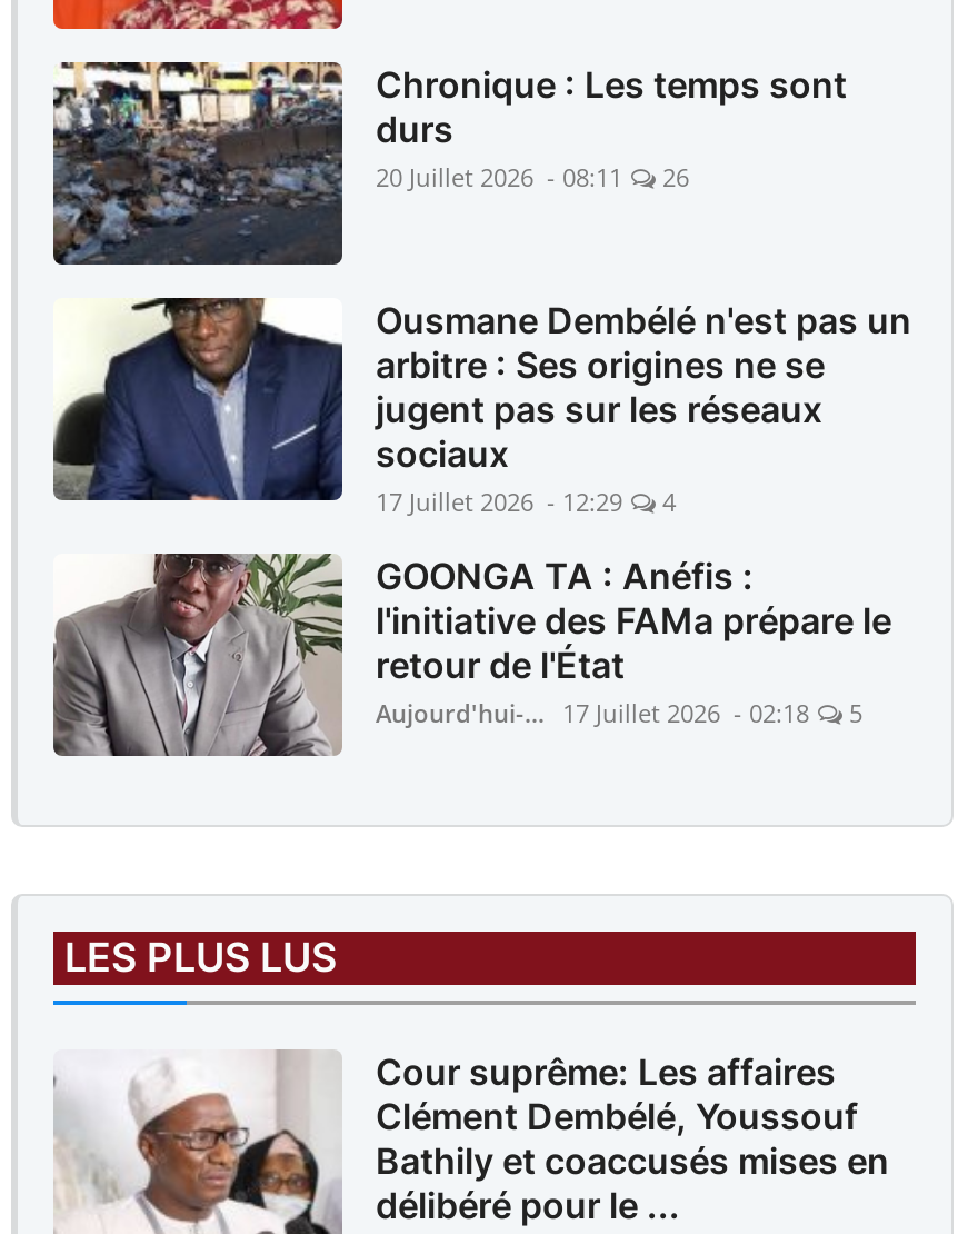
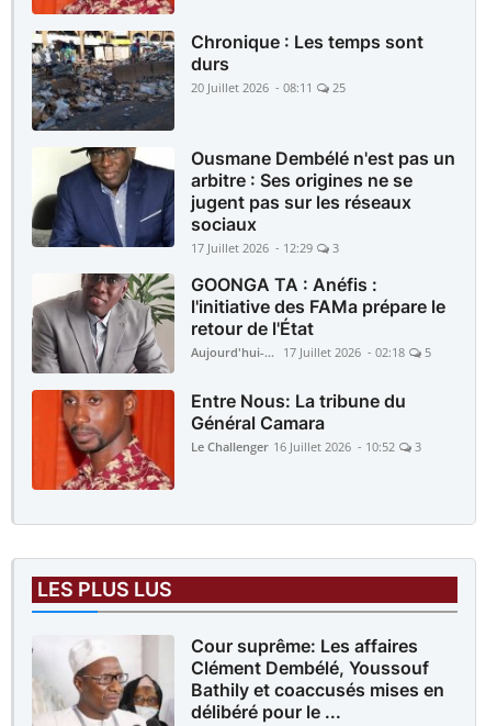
- 20 Juillet 2026 - 08:11 26
+ 20 Juillet 2026 - 08:11 25

- 17 Juillet 2026 - 12:29 4
+ 17 Juillet 2026 - 12:29 3

+ [image]
+ Entre Nous: La tribune du
+ Général Camara
+ Le Challenger 16 Juillet 2026 - 10:52
+ 3
